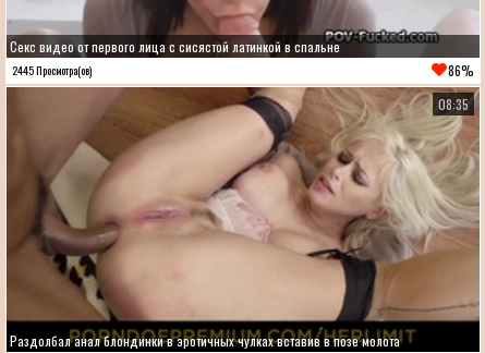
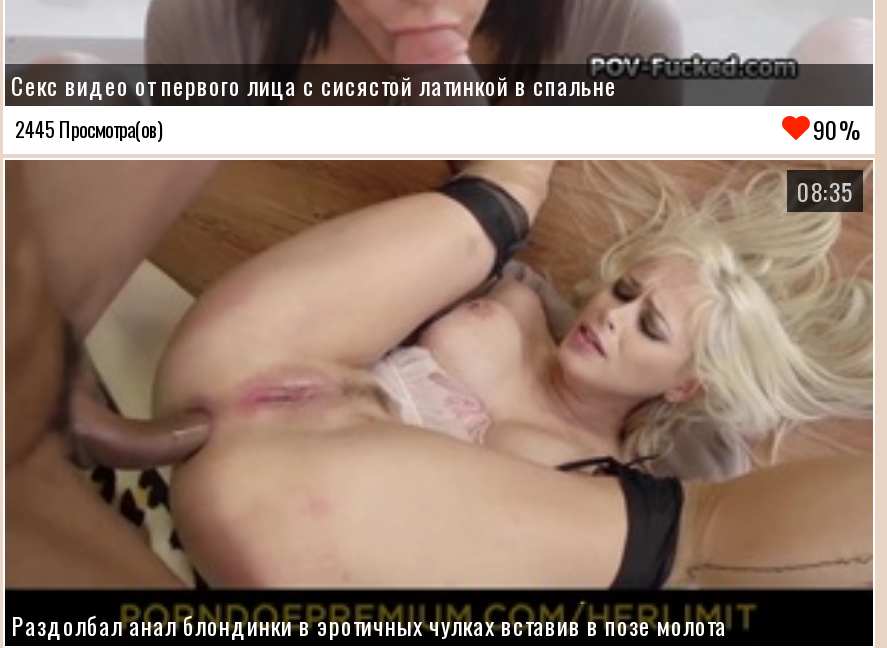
- 86%
+ 90%
